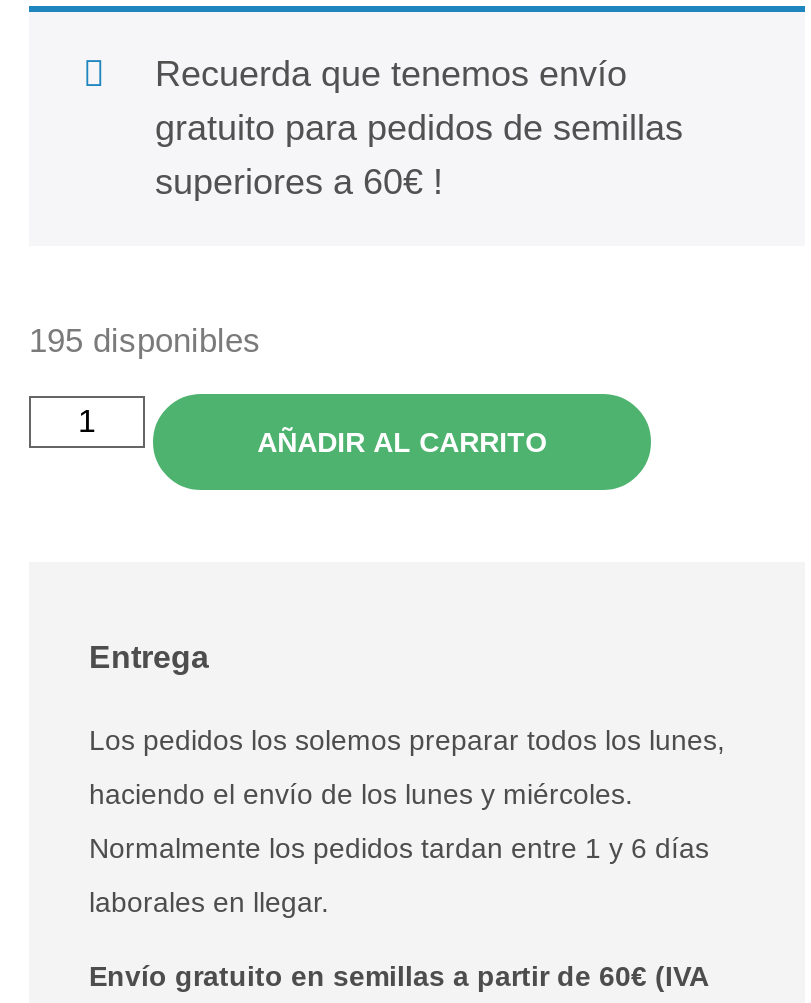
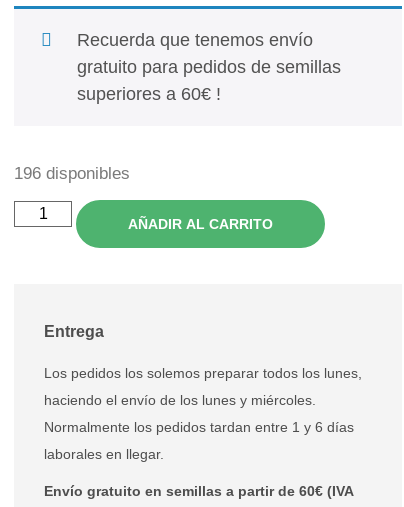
- 195 disponibles
+ 196 disponibles
